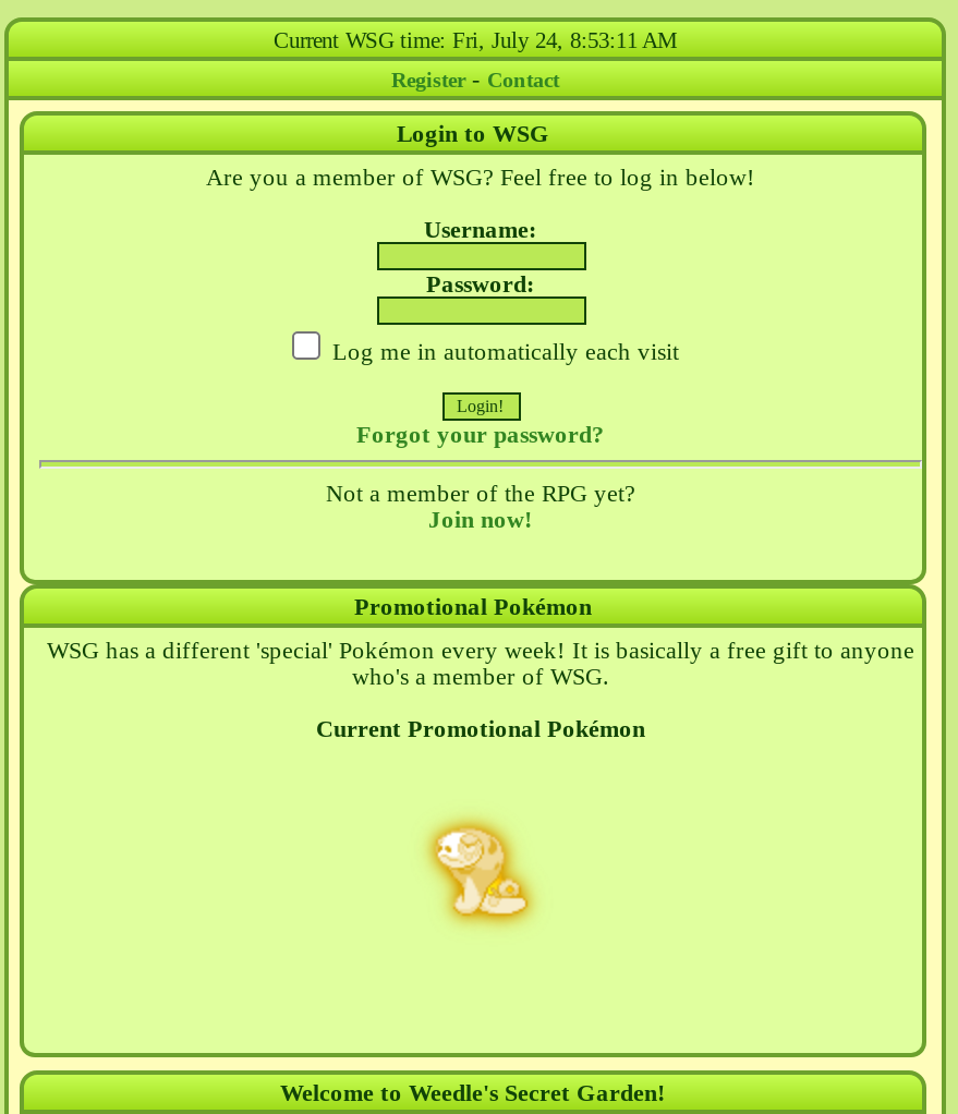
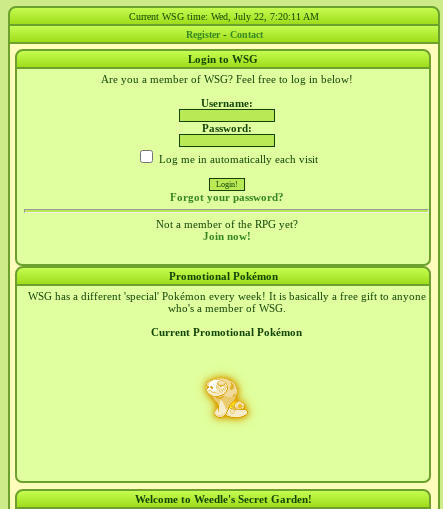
- Current WSG time: Fri, July 24, 8:53:11 AM
+ Current WSG time: Wed, July 22, 7:20:11 AM
